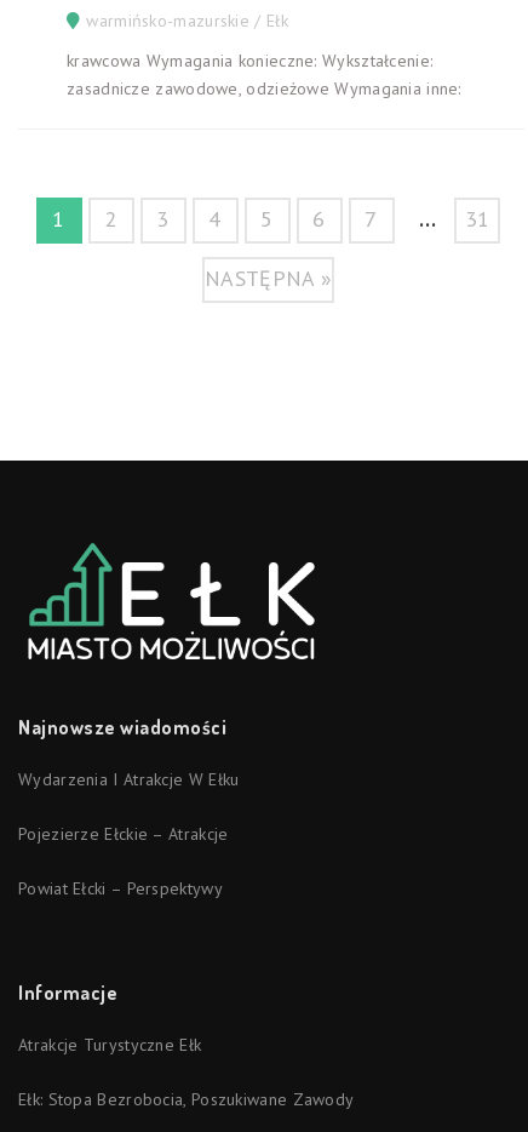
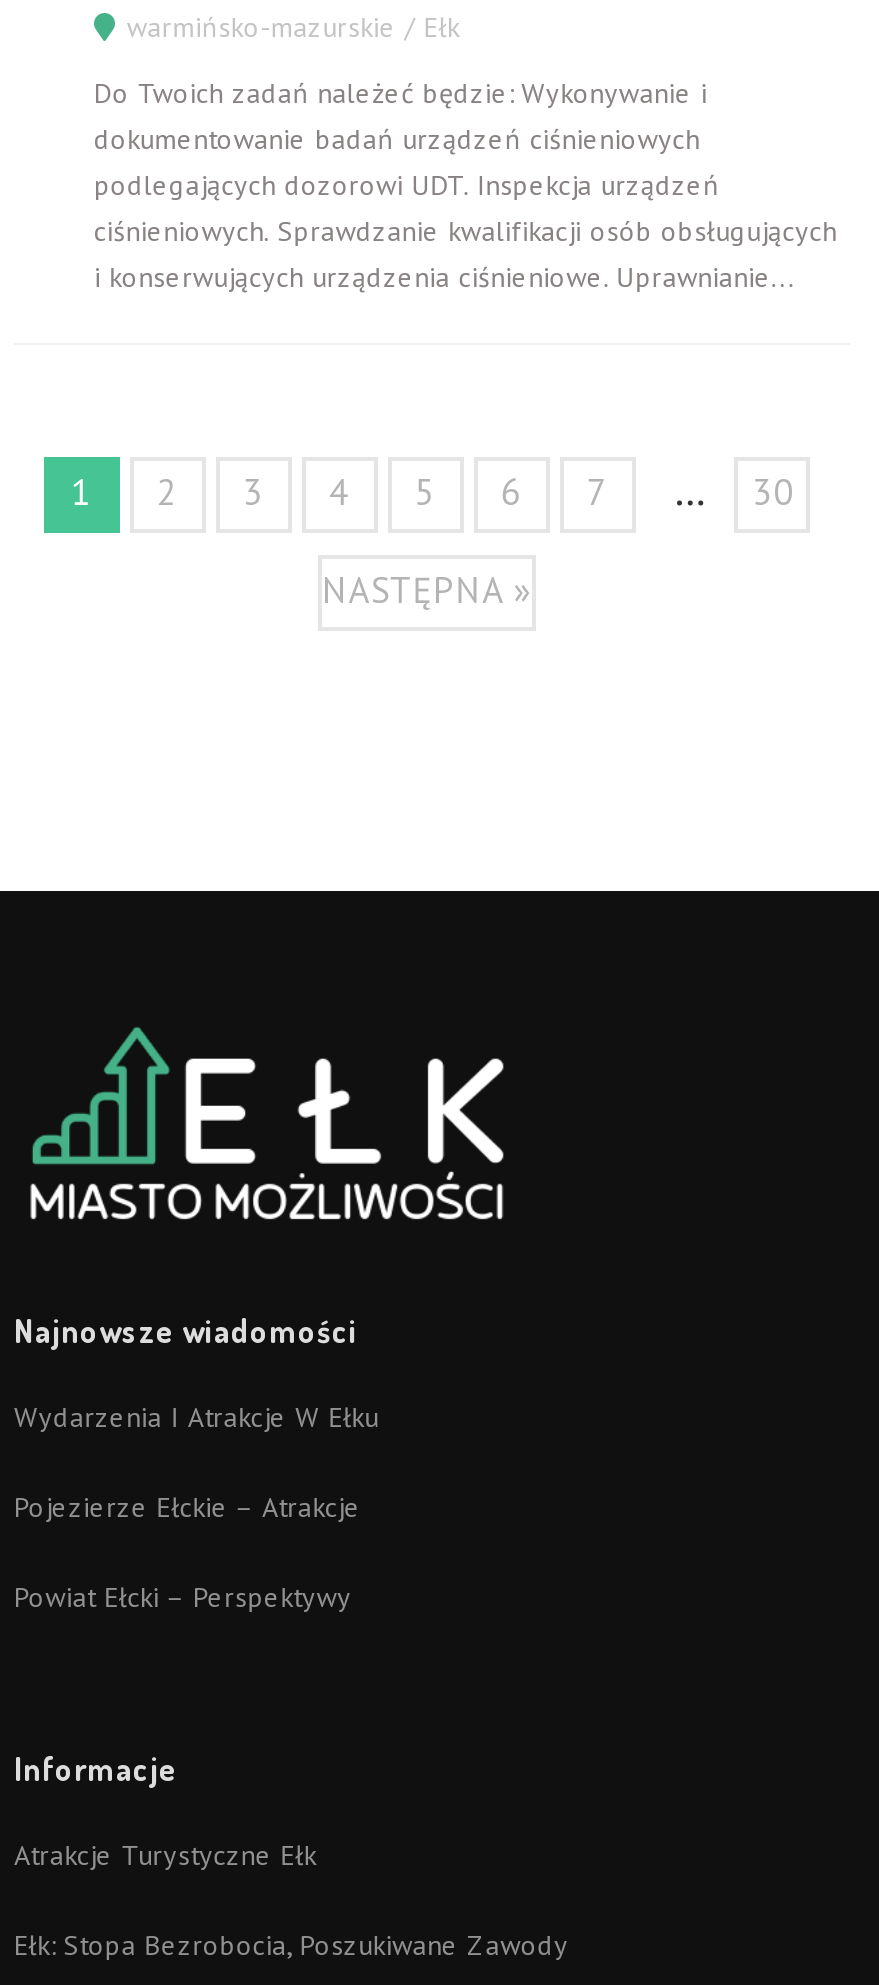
- krawcowa Wymagania konieczne: Wykształcenie:
- zasadnicze zawodowe, odzieżowe Wymagania inne:
+ Do Twoich zadań należeć będzie: Wykonywanie i
+ dokumentowanie badań urządzeń ciśnieniowych
+ podlegających dozorowi UDT. Inspekcja urządzeń
+ ciśnieniowych. Sprawdzanie kwalifikacji osób obsługujących
+ i konserwujących urządzenia ciśnieniowe. Uprawnianie...

- 31
+ 30
